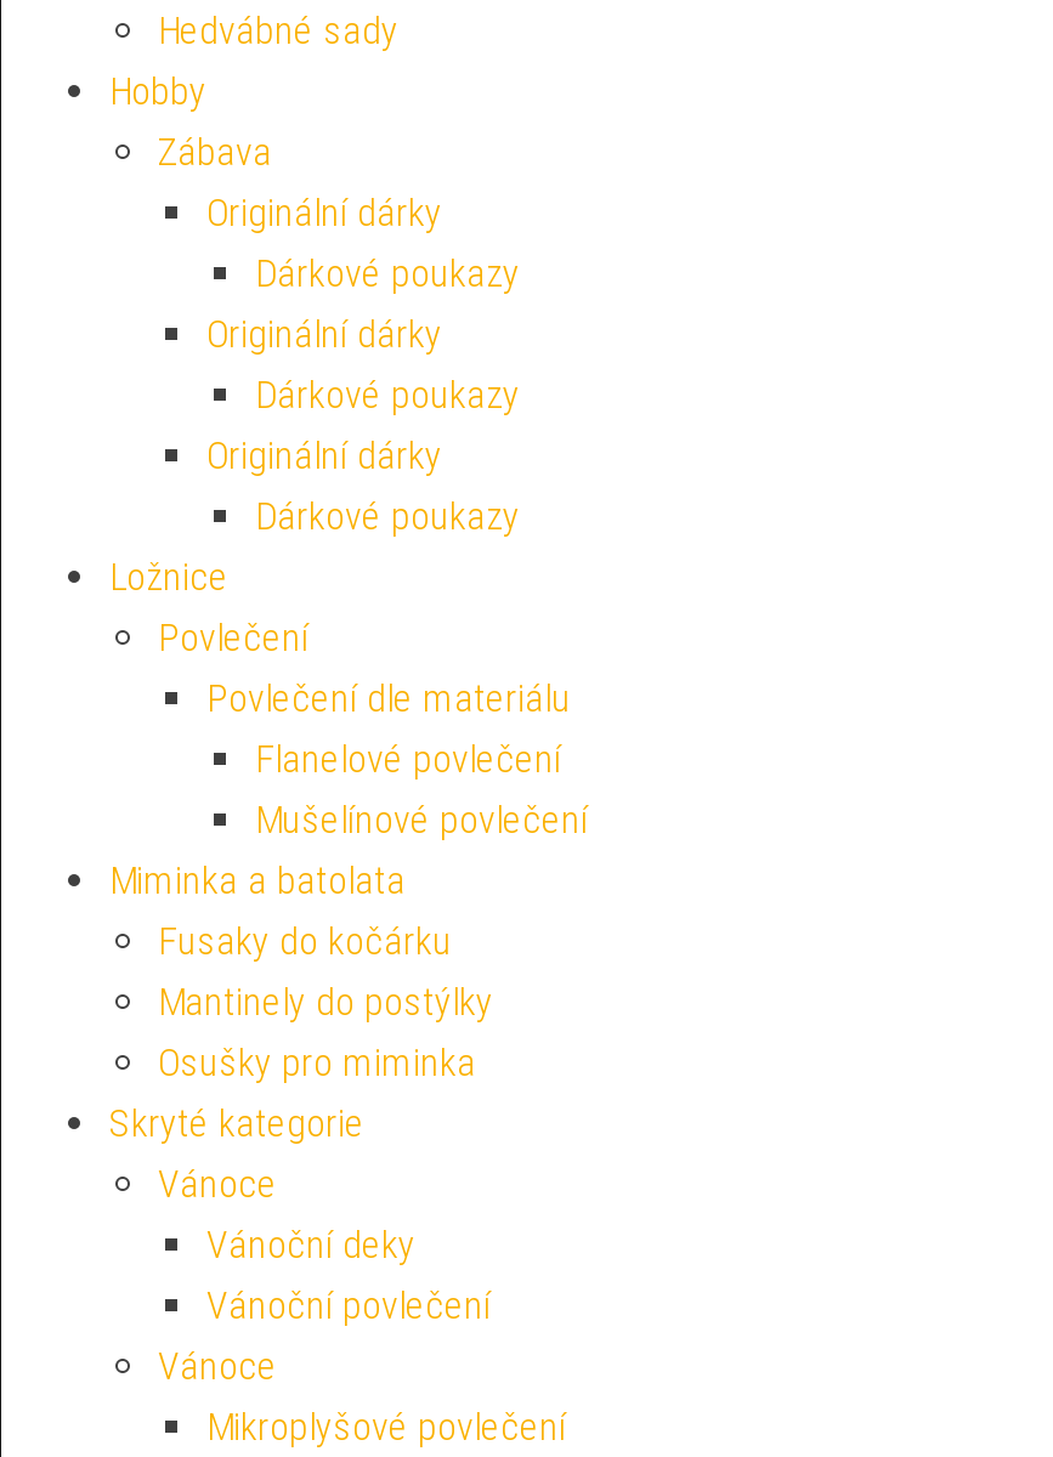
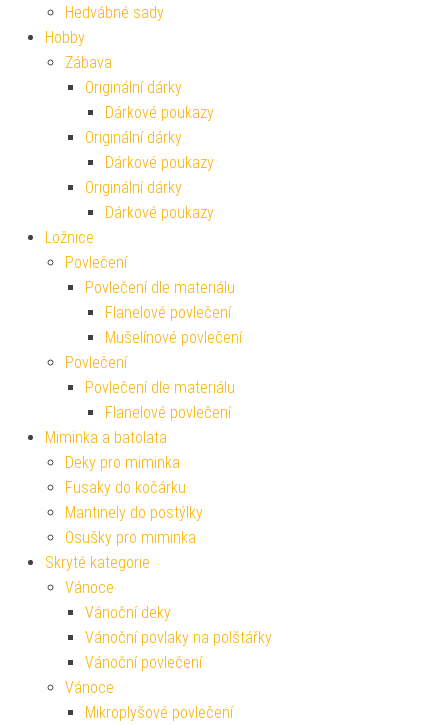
+ Povlečení
+ Povlečení dle materiálu
+ Flanelové povlečení

+ Deky pro miminka

+ Vánoční povlaky na polštářky
